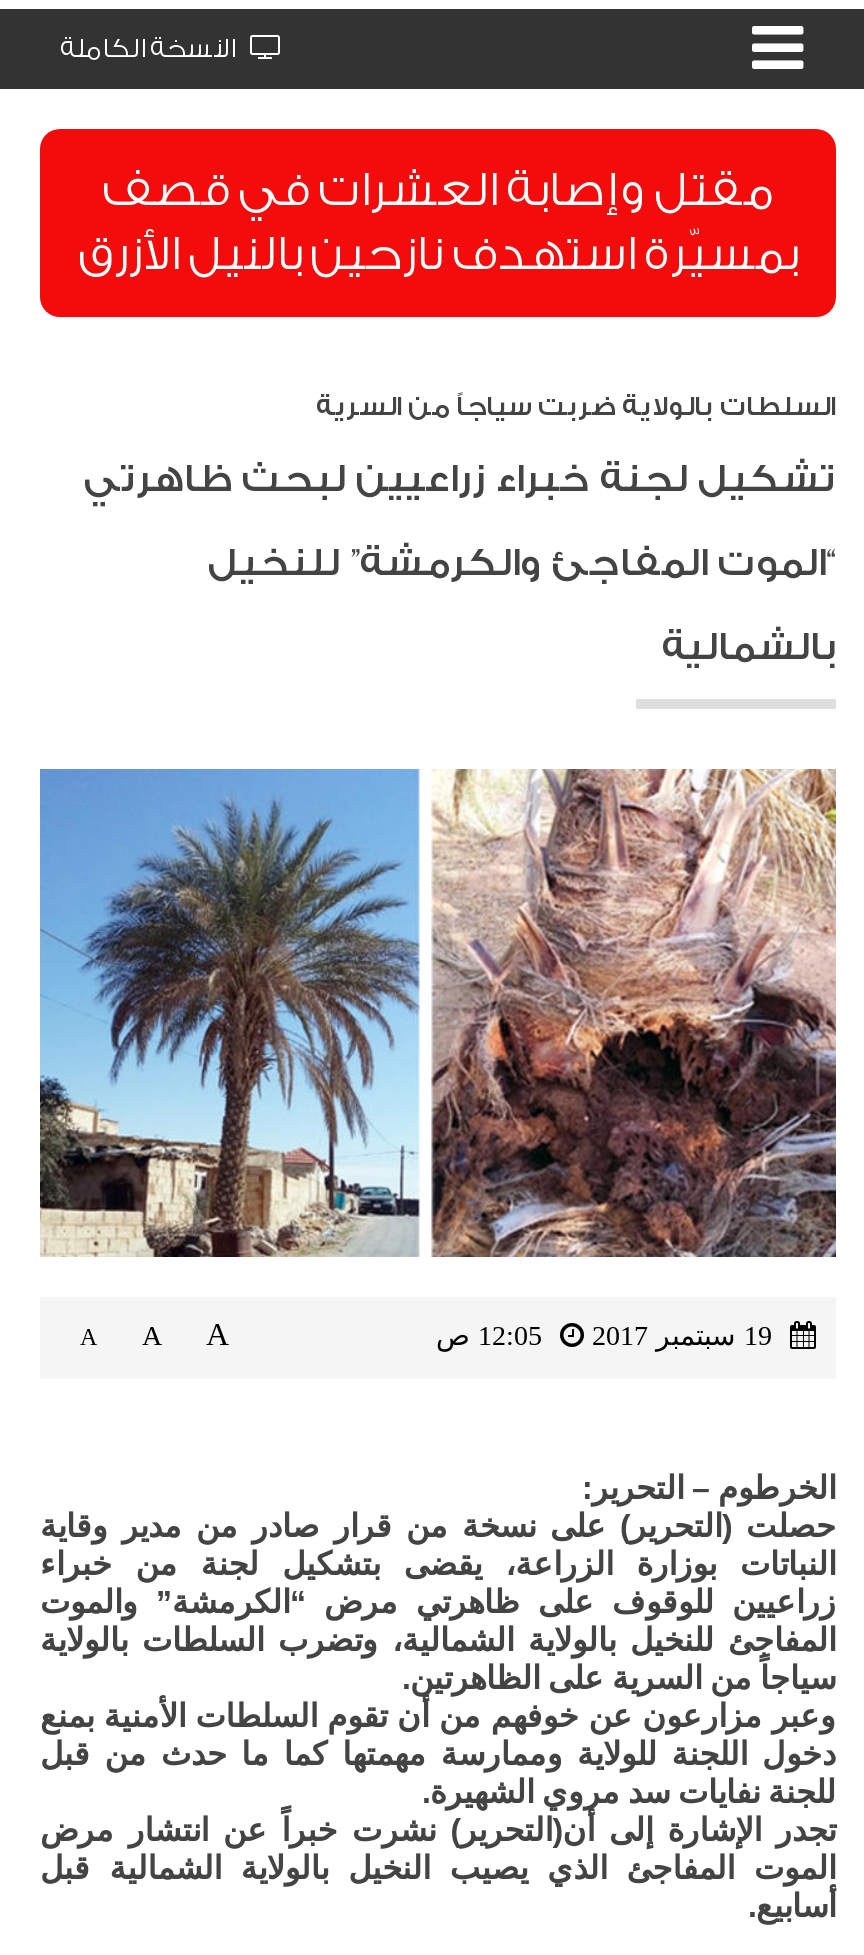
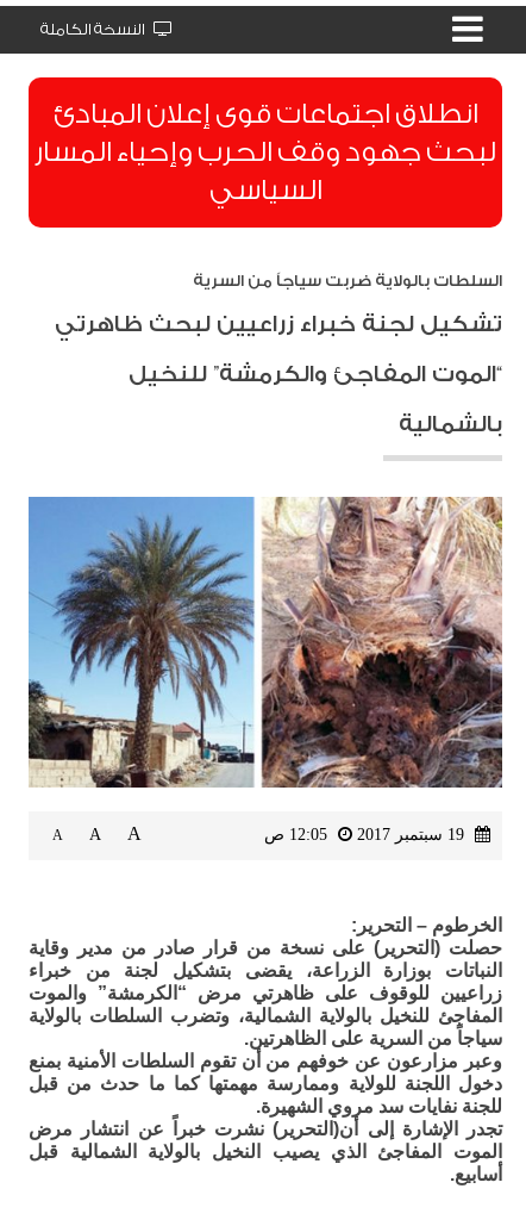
- مقتل وإصابة العشرات في قصف
- بمسيّرة استهدف نازحين بالنيل الأزرق
+ انطلاق اجتماعات قوى إعلان المبادئ
+ لبحث جهود وقف الحرب وإحياء المسار
+ السياسي
